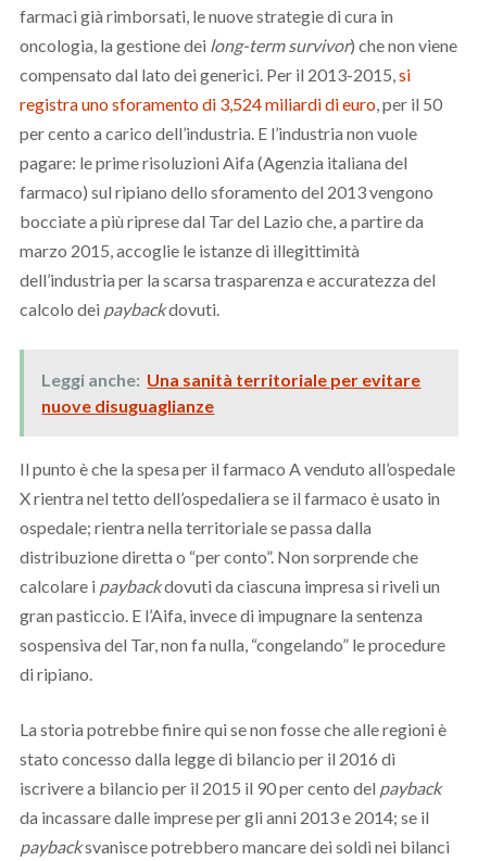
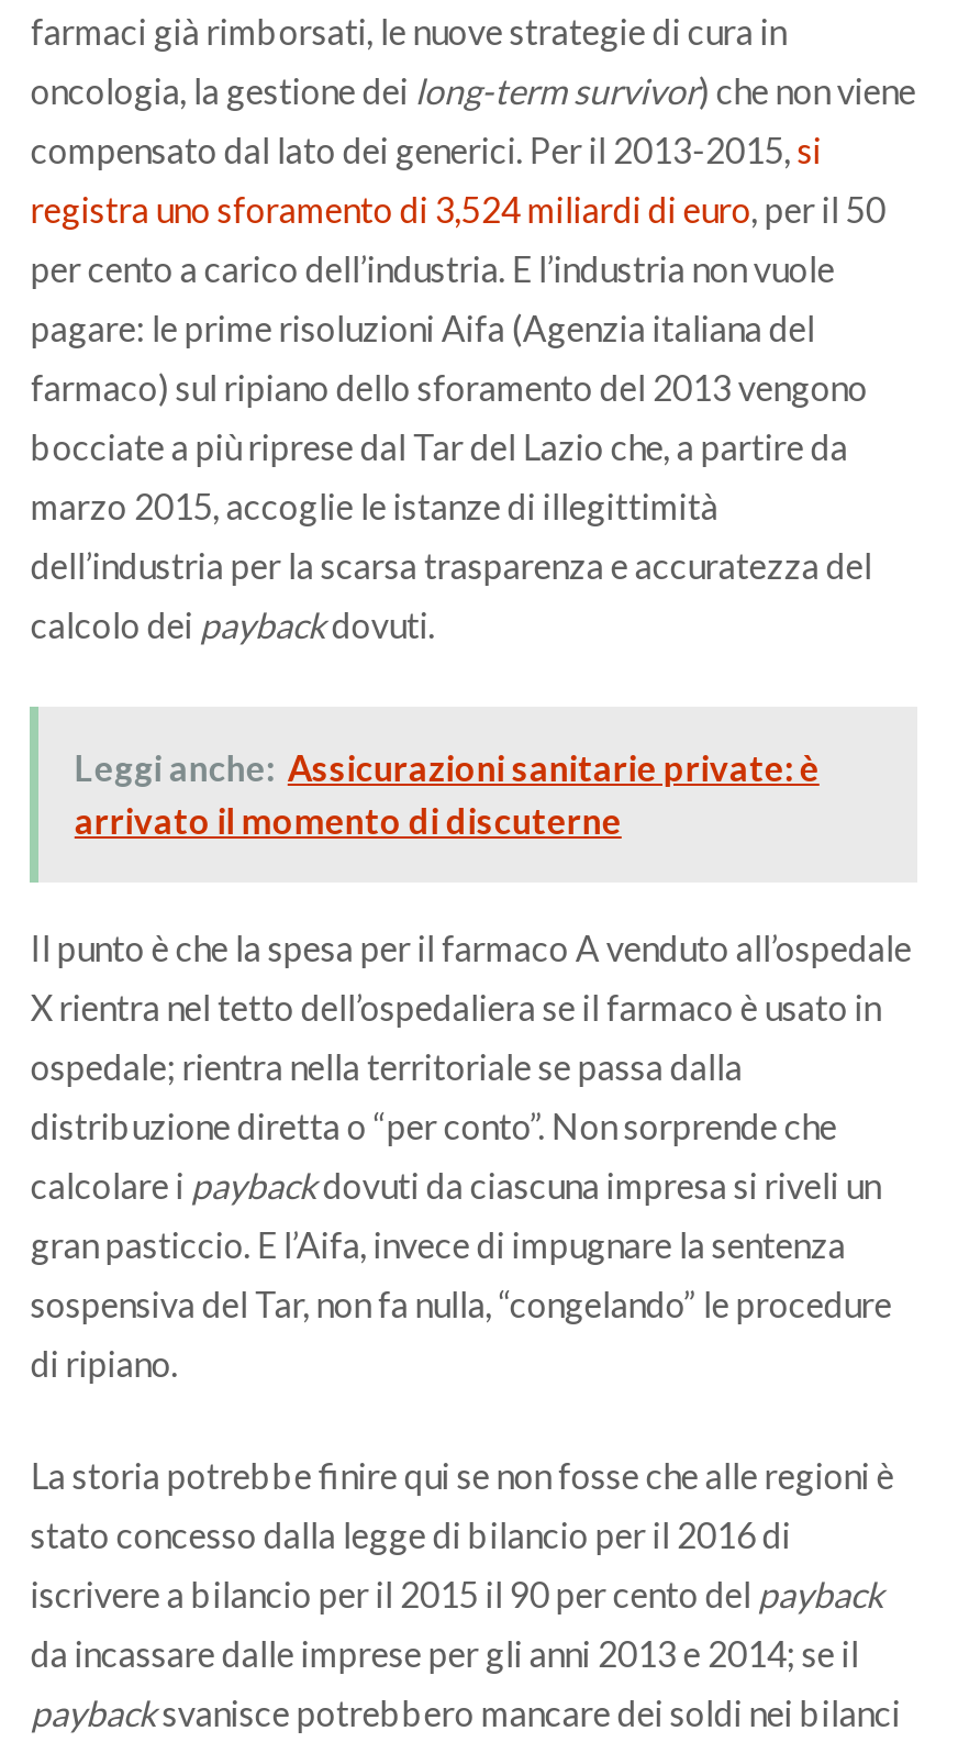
- Leggi anche: Una sanità territoriale per evitare
- nuove disuguaglianze
+ Leggi anche: Assicurazioni sanitarie private: è
+ arrivato il momento di discuterne
